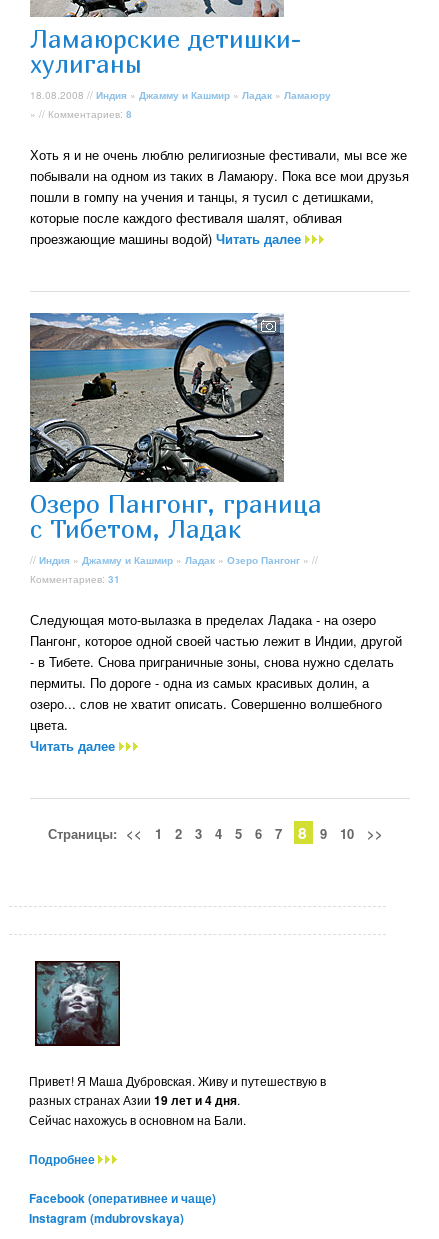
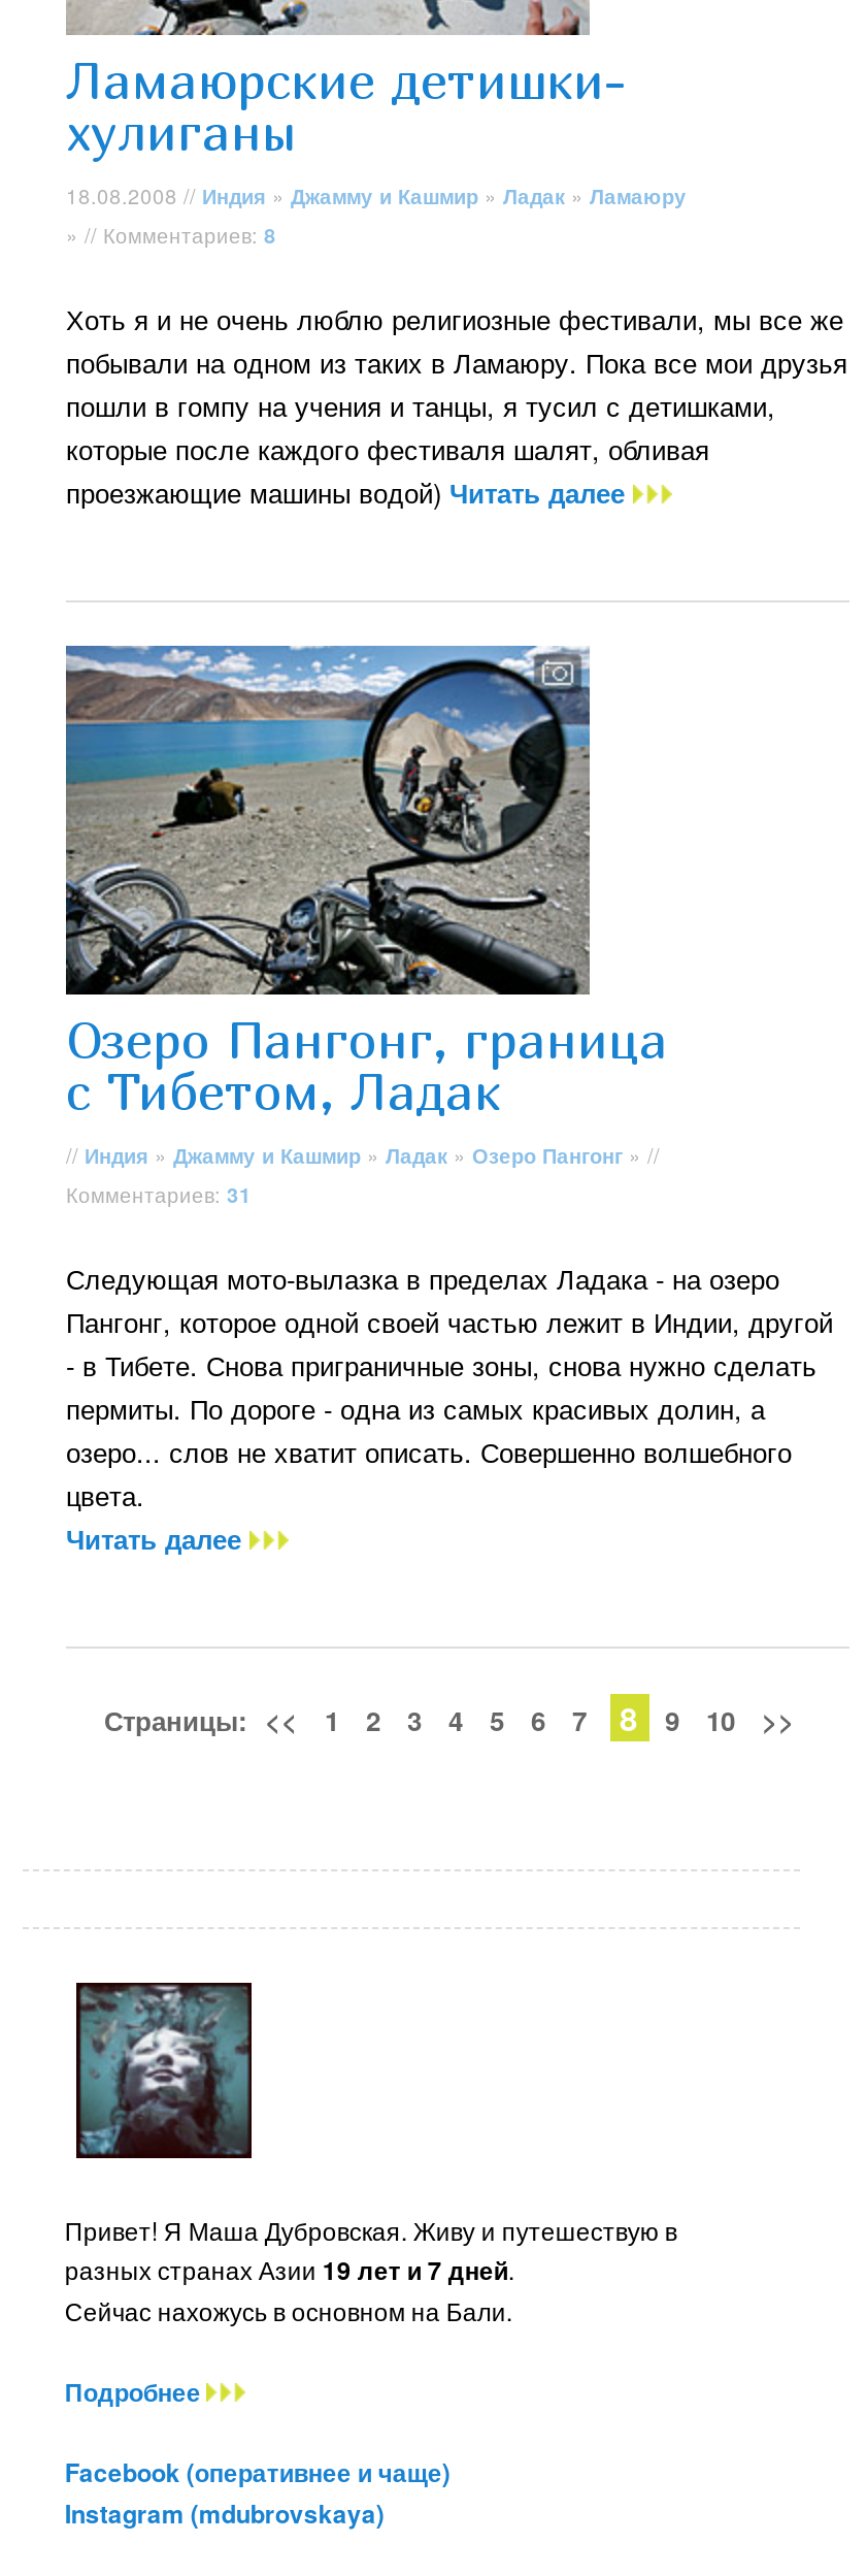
- разных странах Азии 19 лет и 4 дня.
+ разных странах Азии 19 лет и 7 дней.
